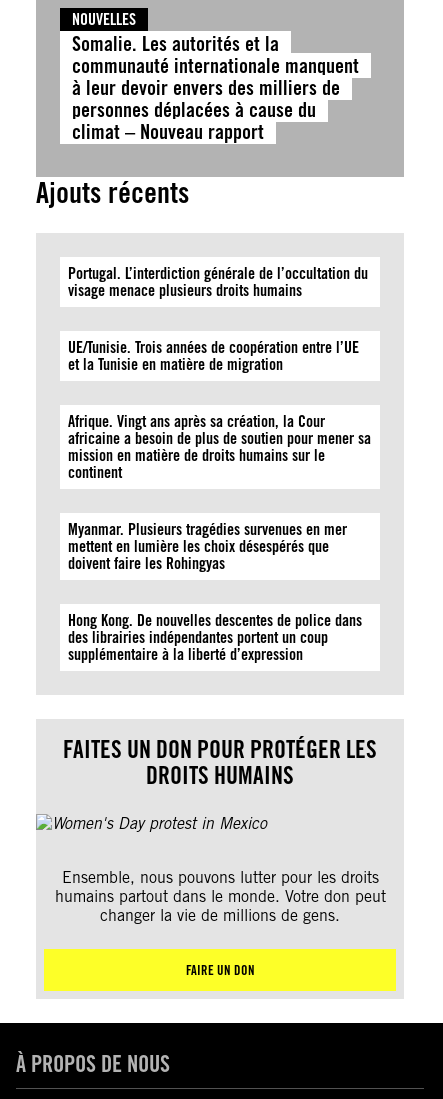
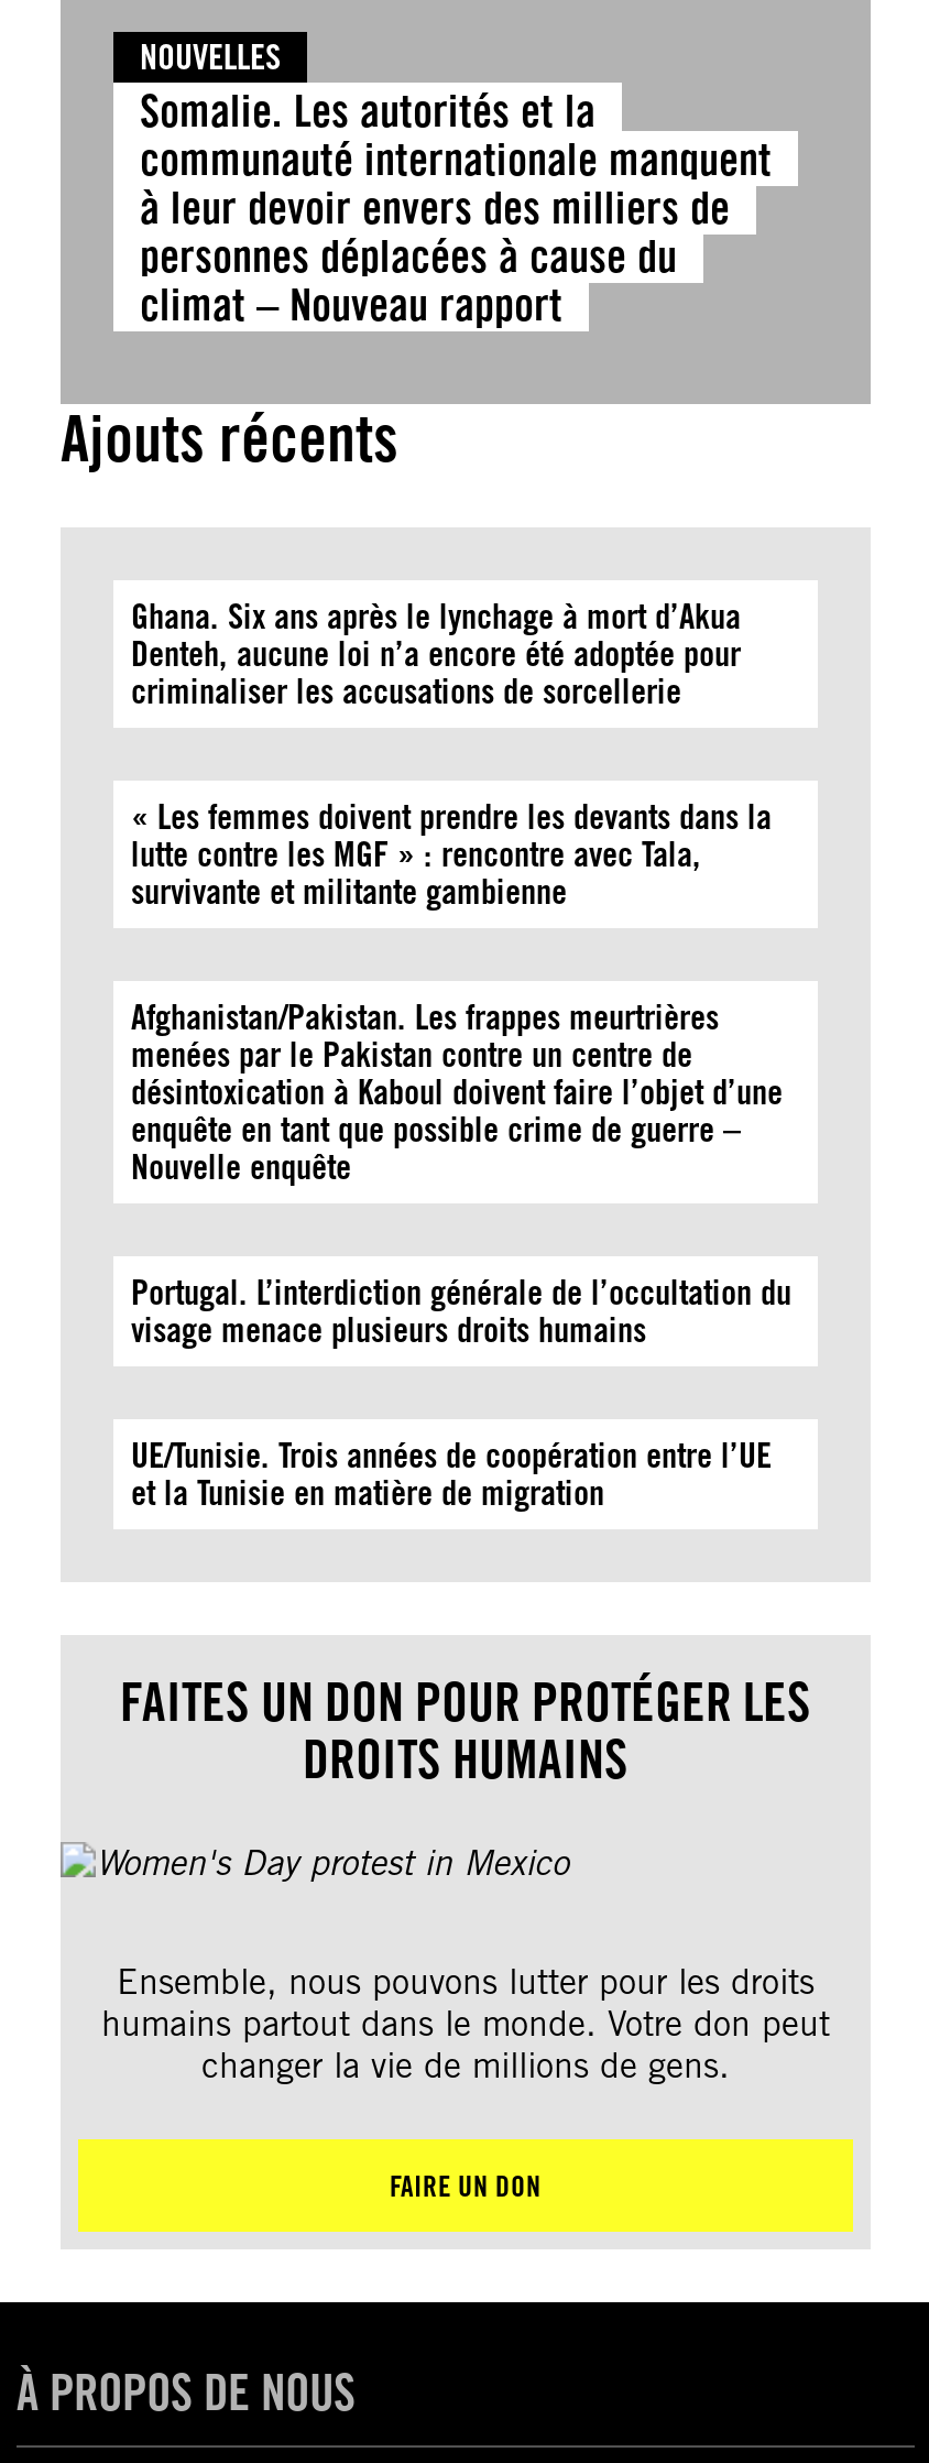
+ Ghana. Six ans après le lynchage à mort d’Akua
+ Denteh, aucune loi n’a encore été adoptée pour
+ criminaliser les accusations de sorcellerie
+ « Les femmes doivent prendre les devants dans la
+ lutte contre les MGF » : rencontre avec Tala,
+ survivante et militante gambienne
+ Afghanistan/Pakistan. Les frappes meurtrières
+ menées par le Pakistan contre un centre de
+ désintoxication à Kaboul doivent faire l’objet d’une
+ enquête en tant que possible crime de guerre –
+ Nouvelle enquête

moved down: Portugal. L’interdiction générale de l’occultation du | visage menace plusieurs droits humains | UE/Tunisie. Trois années de coopération entre l’UE | et la Tunisie en matière de migration

- Afrique. Vingt ans après sa création, la Cour
- africaine a besoin de plus de soutien pour mener sa
- mission en matière de droits humains sur le
- continent
- Myanmar. Plusieurs tragédies survenues en mer
- mettent en lumière les choix désespérés que
- doivent faire les Rohingyas
- Hong Kong. De nouvelles descentes de police dans
- des librairies indépendantes portent un coup
- supplémentaire à la liberté d’expression
